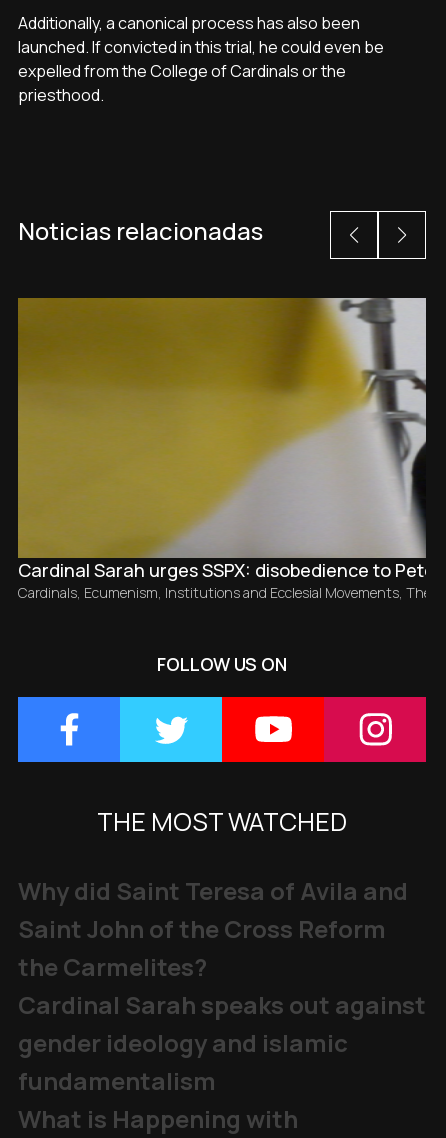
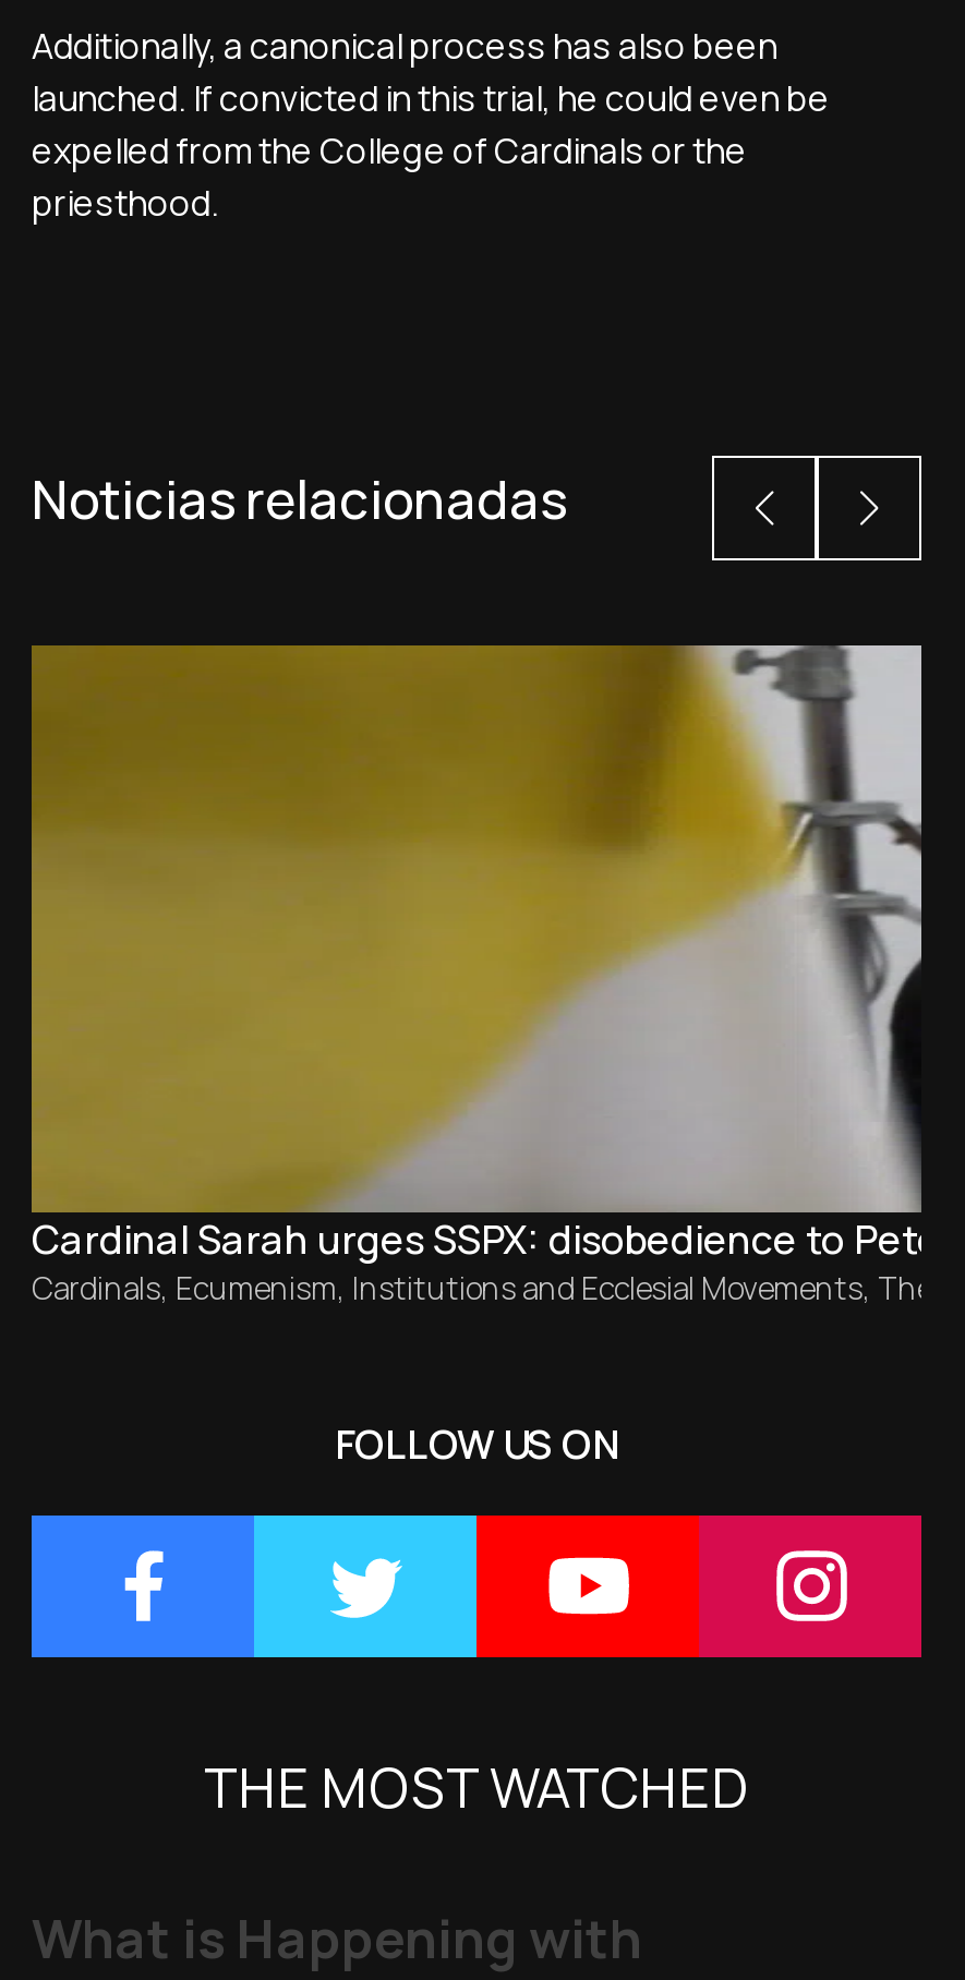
- Why did Saint Teresa of Avila and
- Saint John of the Cross Reform
- the Carmelites?
- Cardinal Sarah speaks out against
- gender ideology and islamic
- fundamentalism
